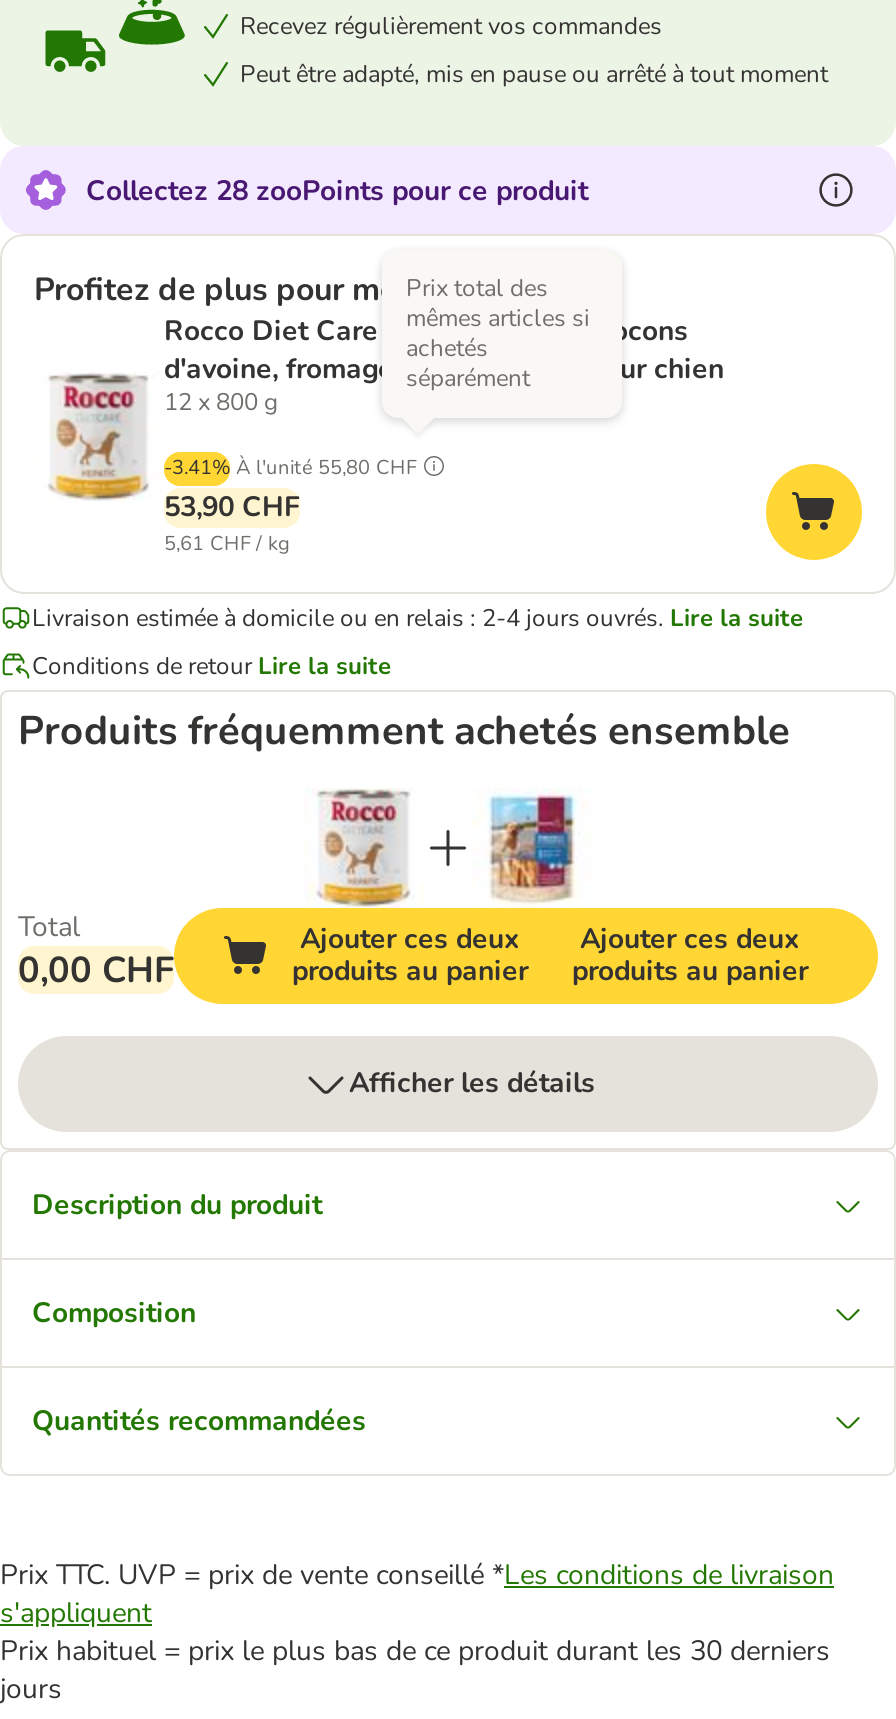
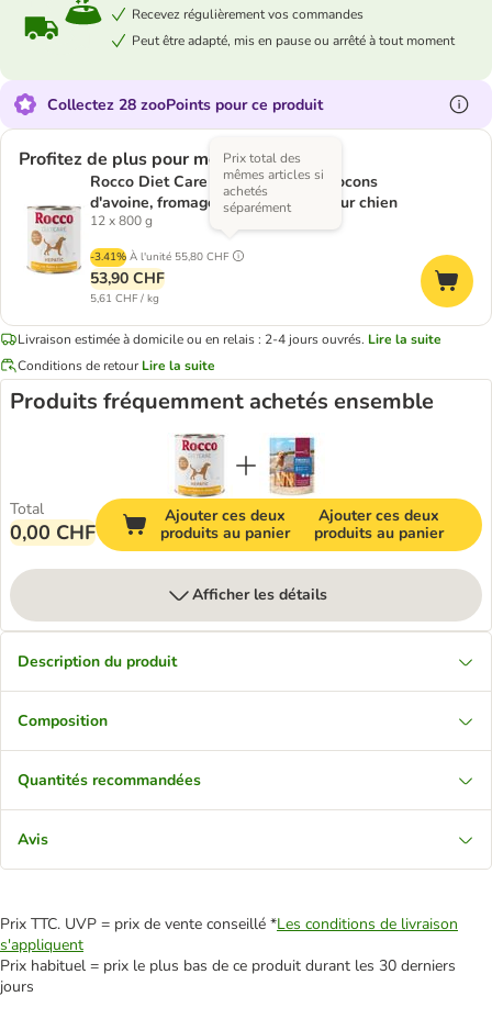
+ Avis
